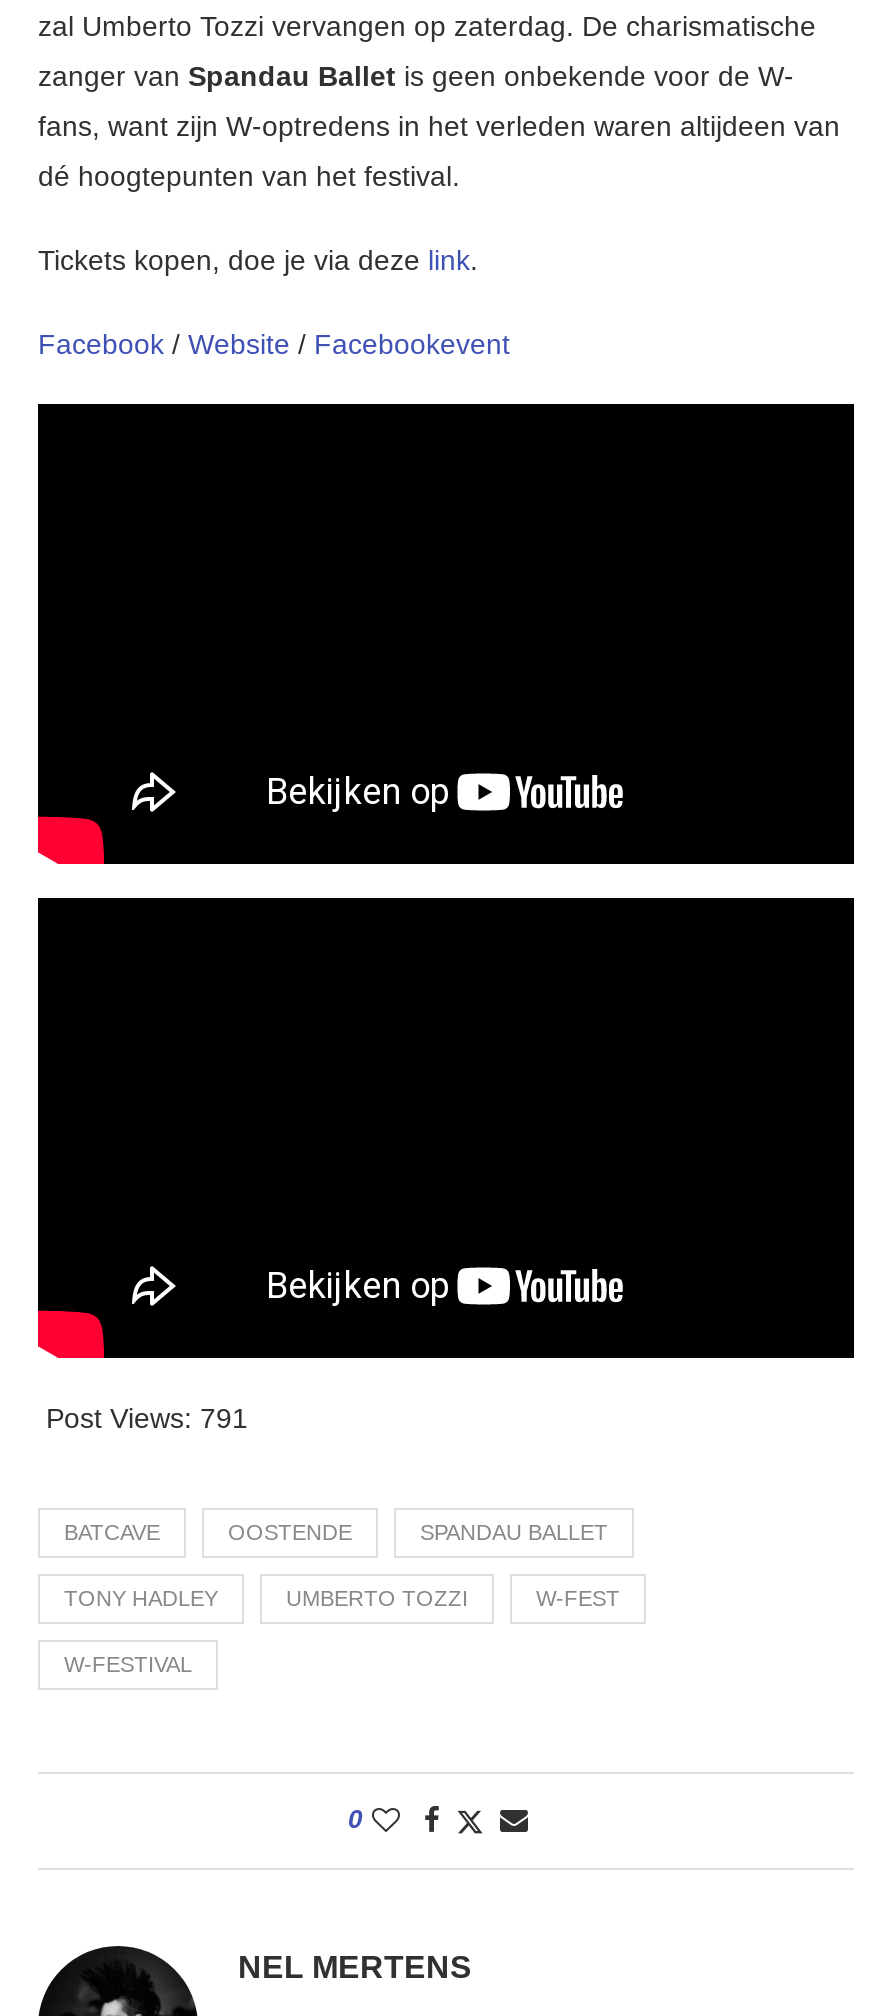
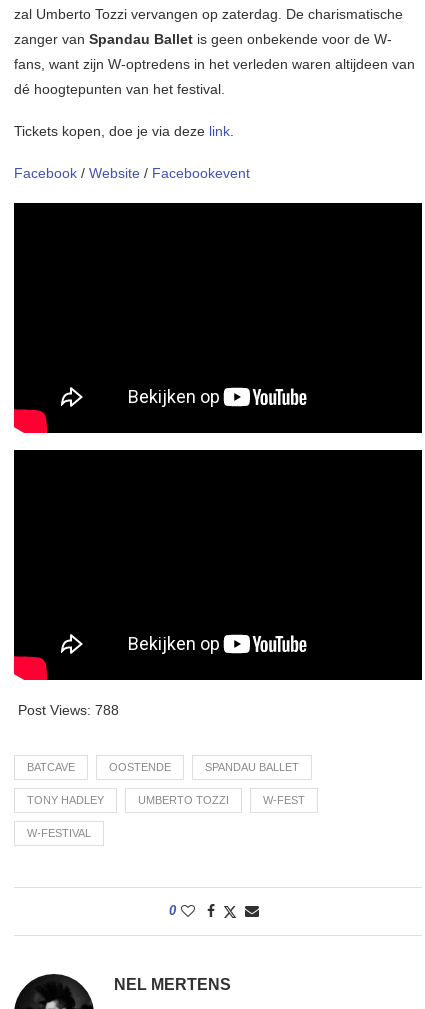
- Post Views: 791
+ Post Views: 788
